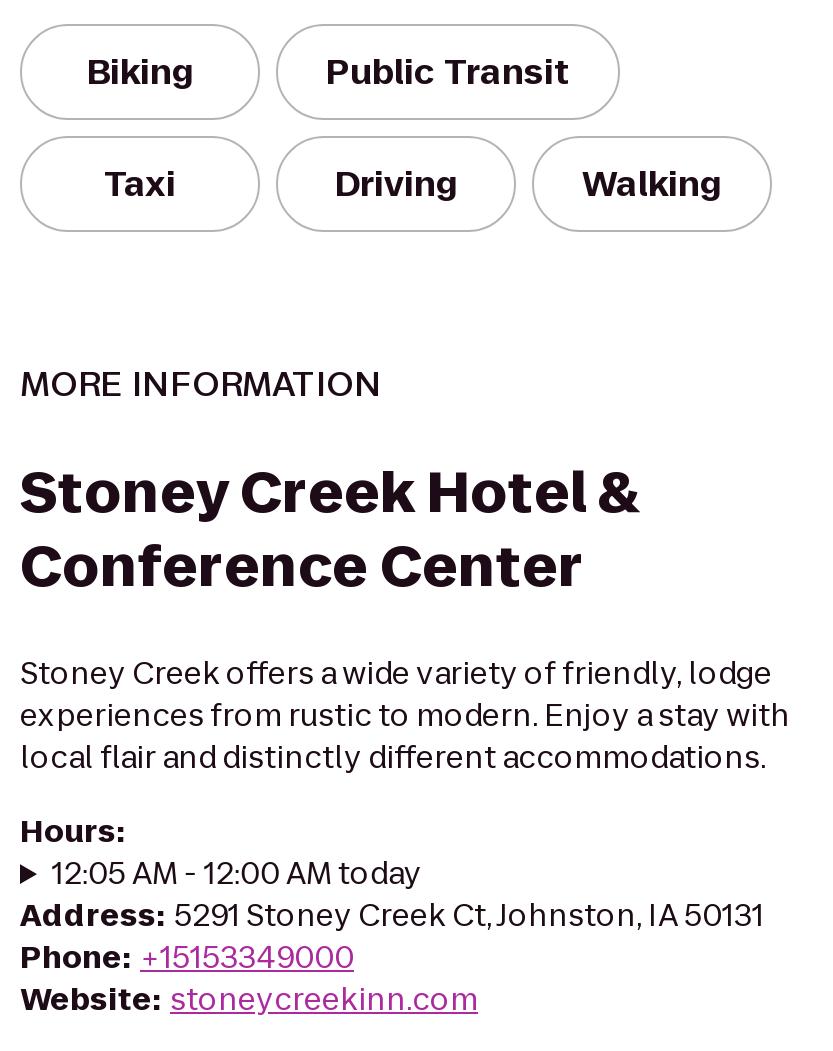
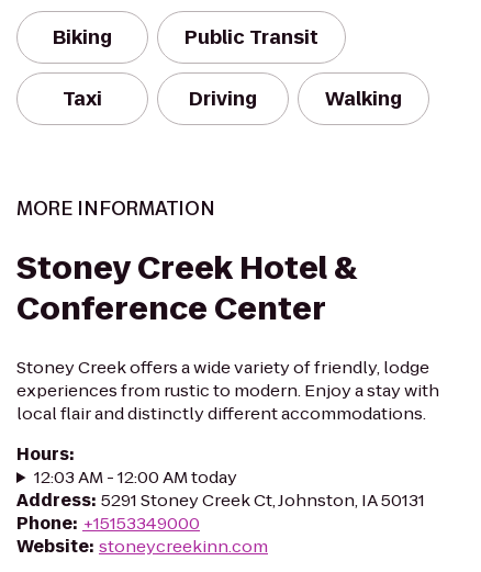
- 12:05 AM - 12:00 AM today
+ 12:03 AM - 12:00 AM today
